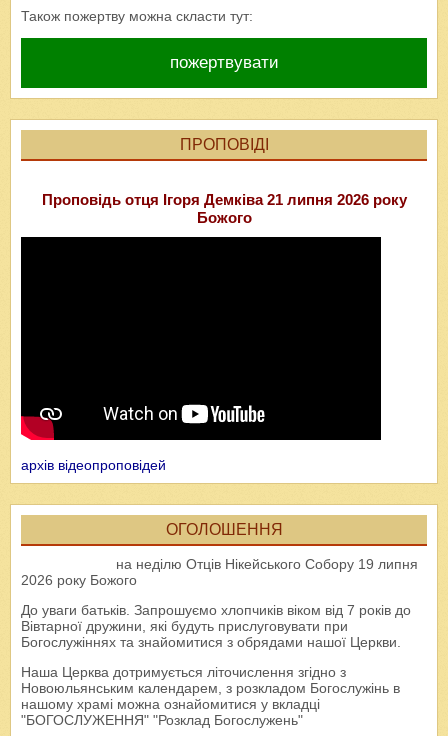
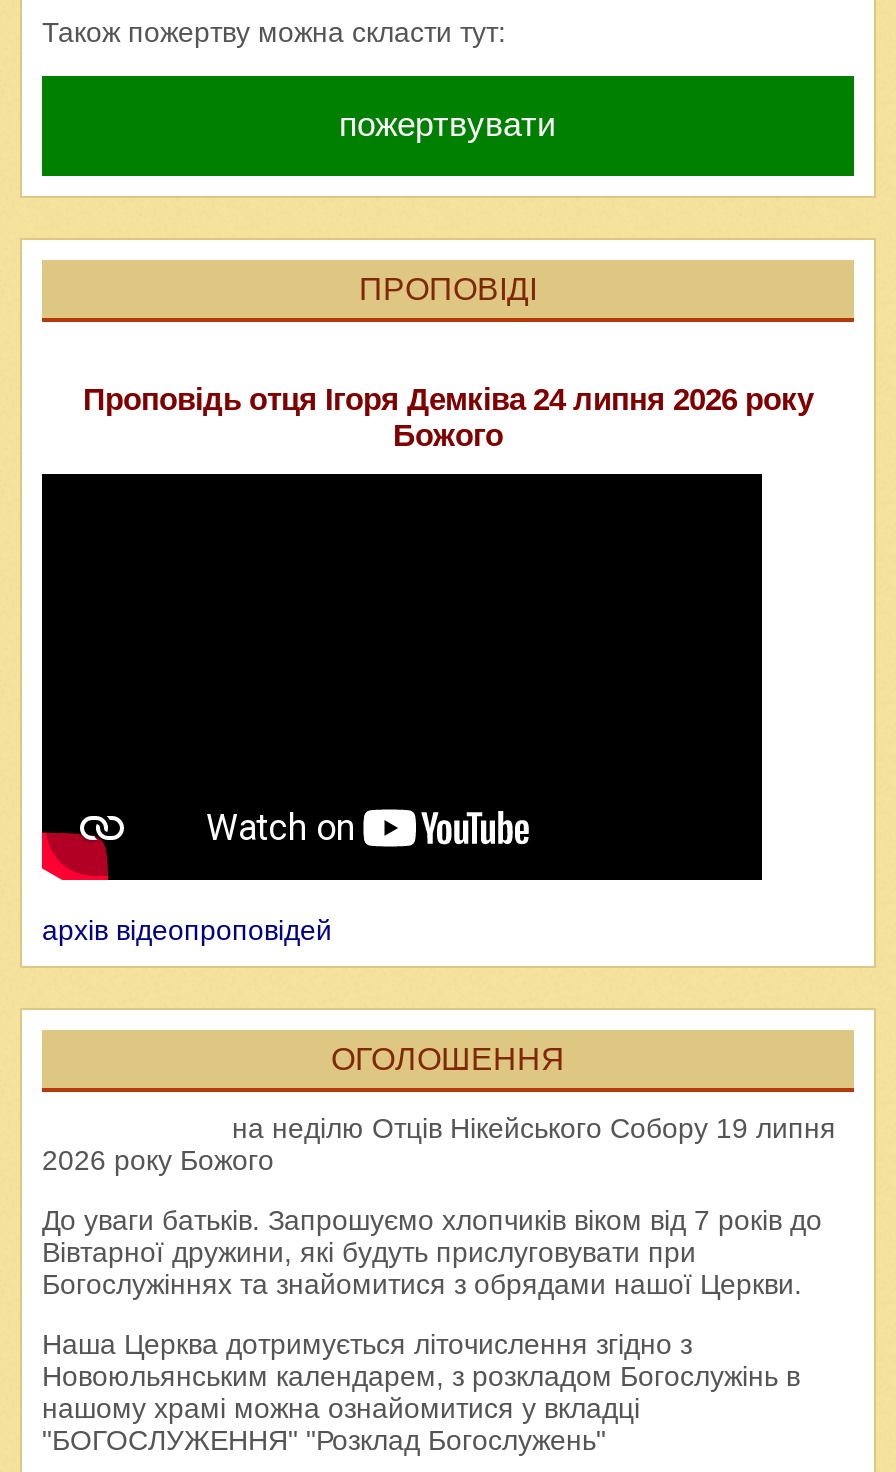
- Проповідь отця Ігоря Демківа 21 липня 2026 року
+ Проповідь отця Ігоря Демківа 24 липня 2026 року
